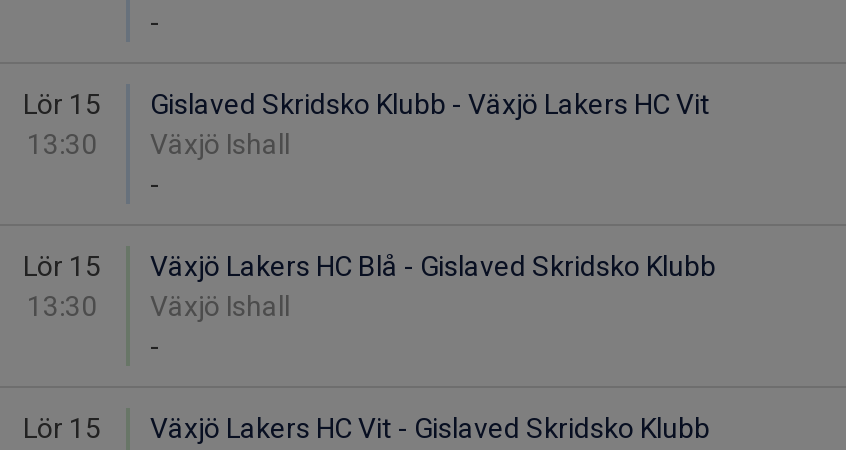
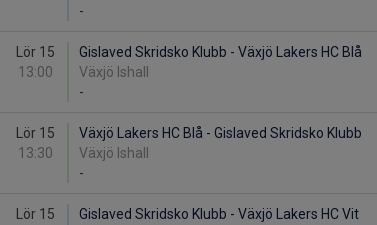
moved down: Gislaved Skridsko Klubb - Växjö Lakers HC Vit

- 13:30 Växjö Ishall
+ 13:00 Växjö Ishall

+ Gislaved Skridsko Klubb - Växjö Lakers HC Blå

- Växjö Lakers HC Vit - Gislaved Skridsko Klubb
